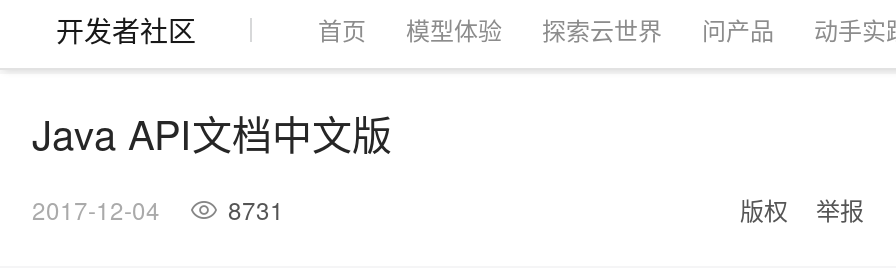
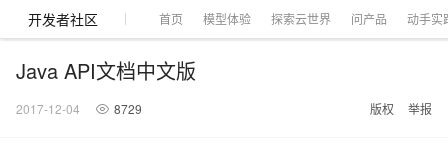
- 2017-12-04 8731
+ 2017-12-04 8729
